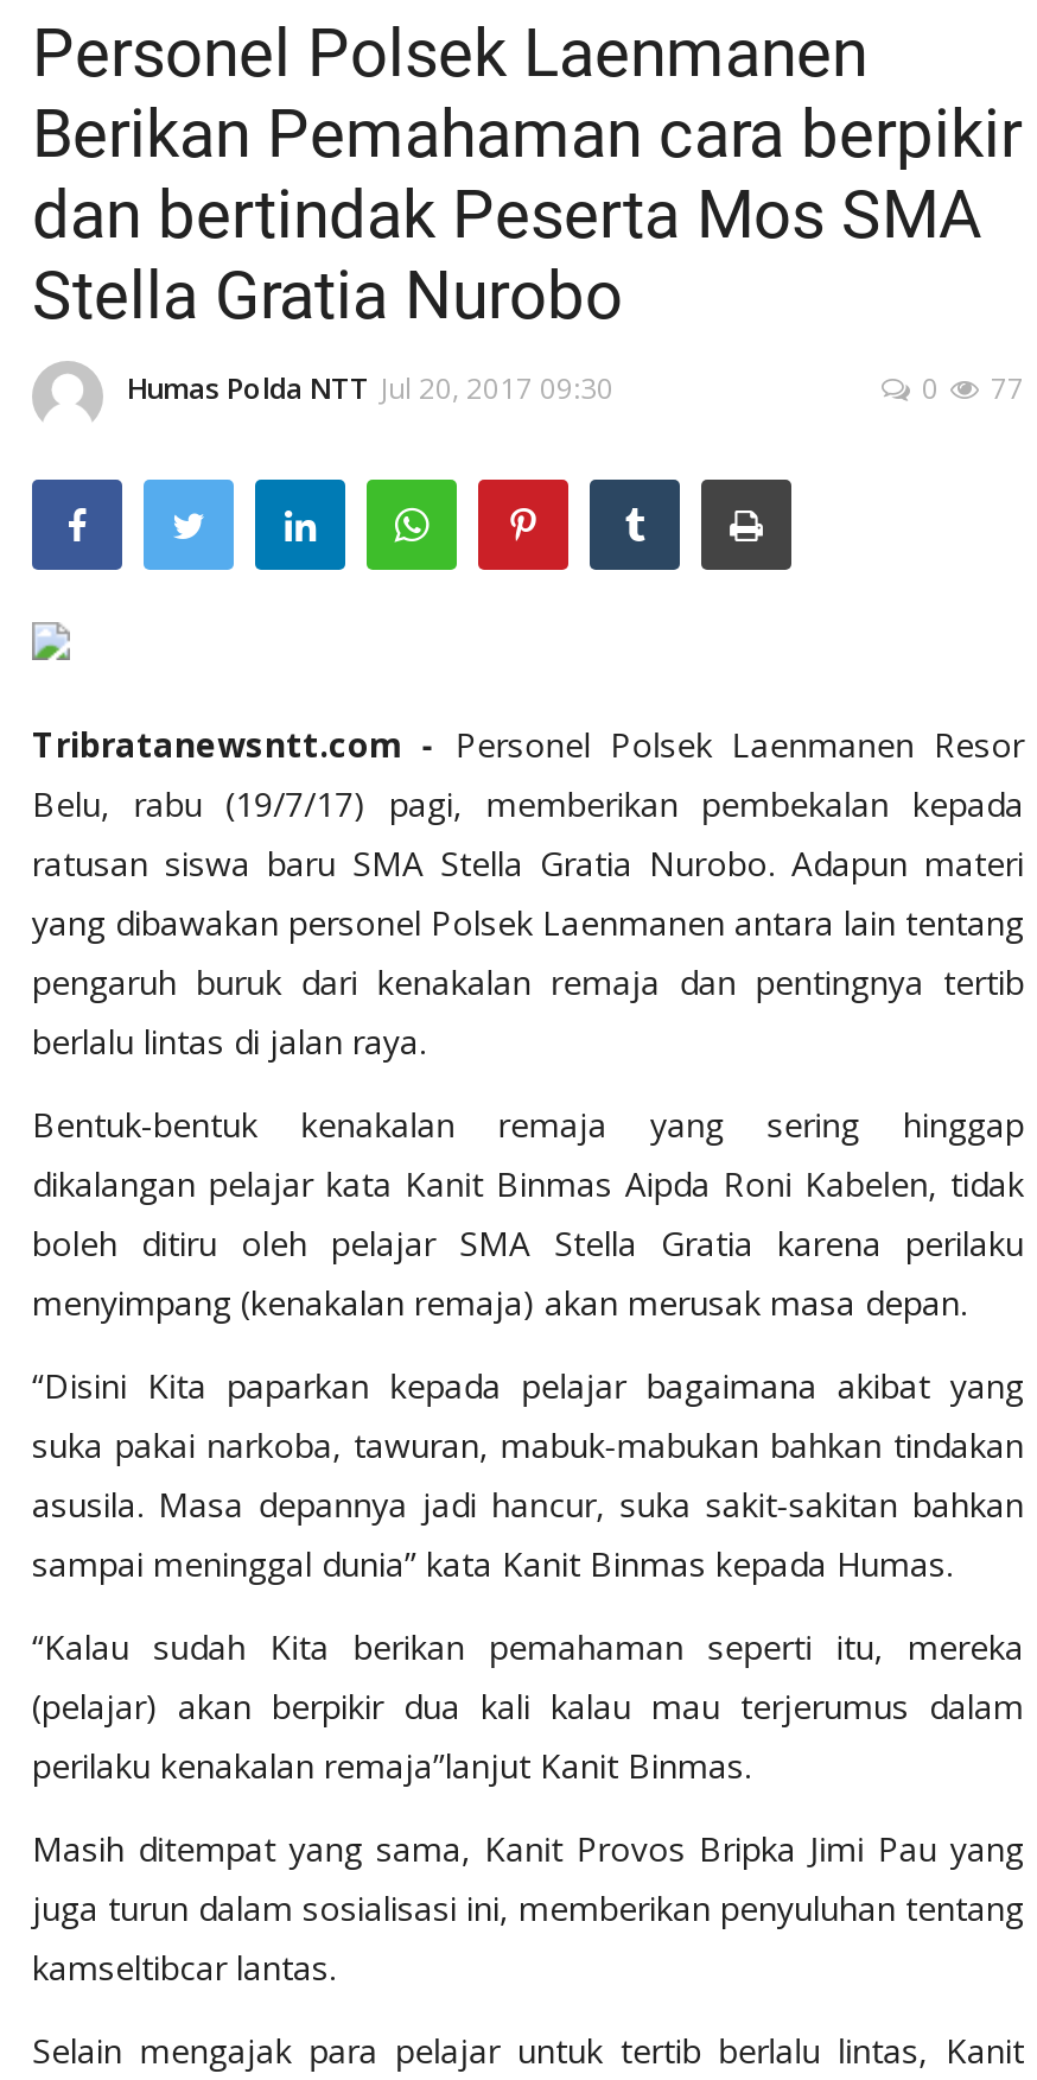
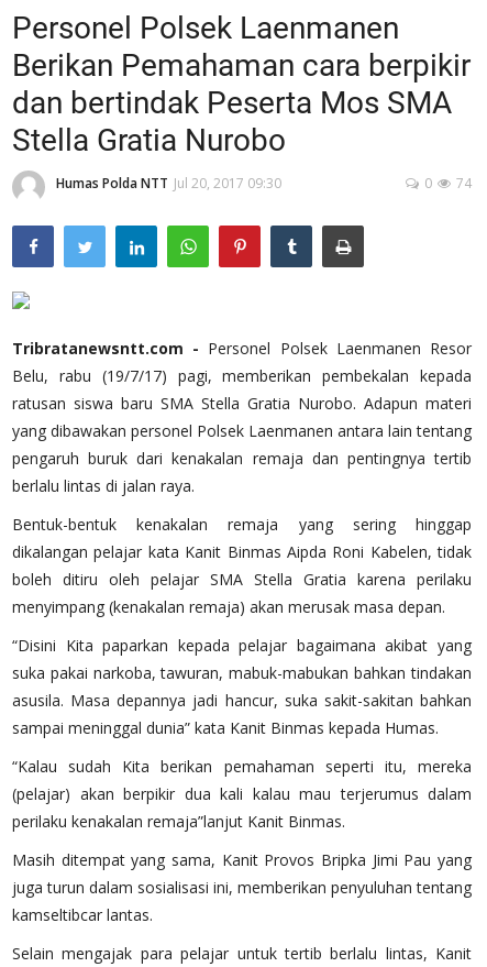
- 0 77
+ 0 74
